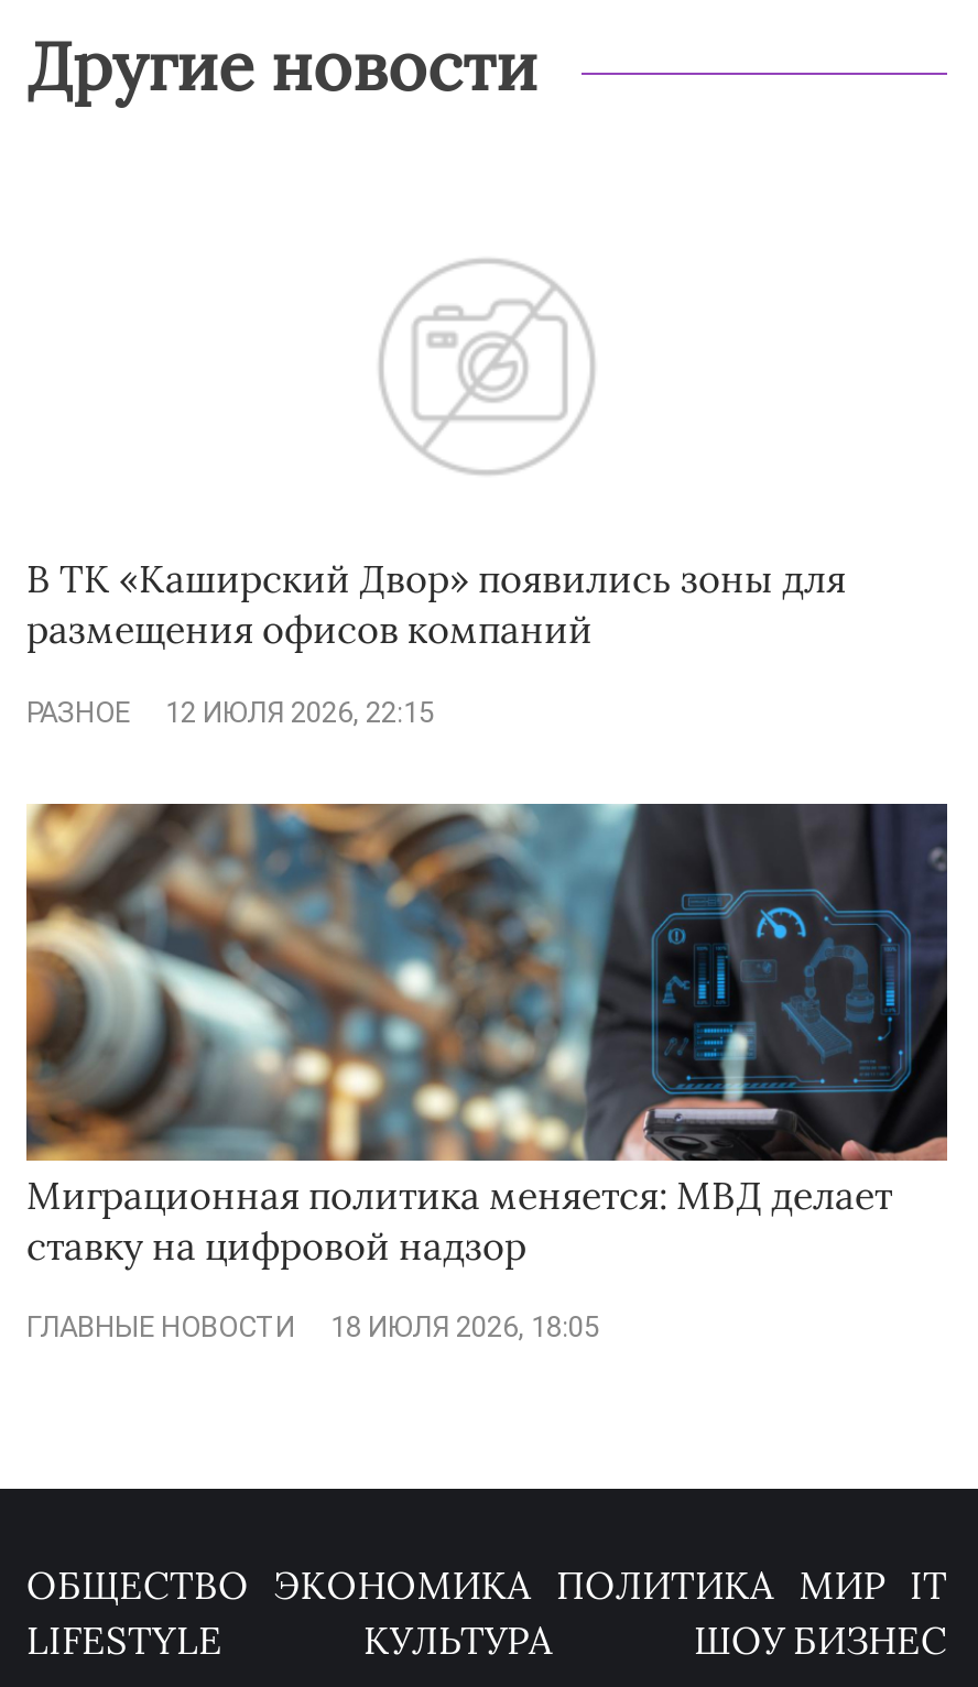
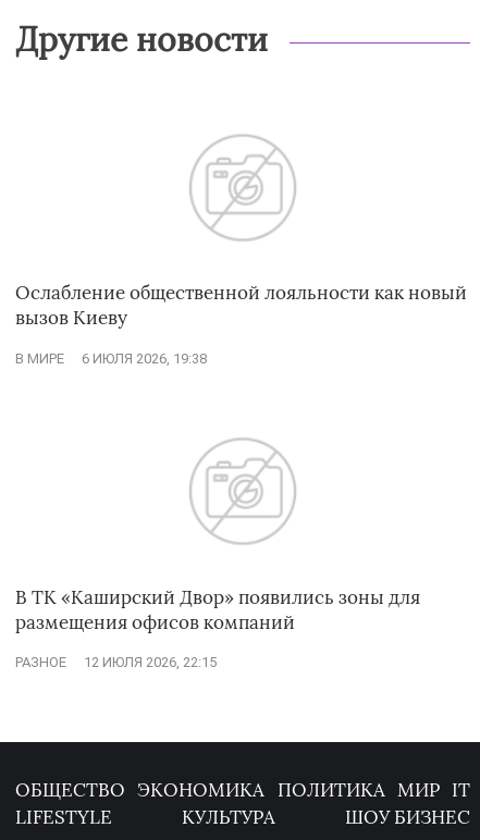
+ Ослабление общественной лояльности как новый
+ вызов Киеву
+ В МИРЕ
+ 6 ИЮЛЯ 2026, 19:38

moved down: В ТК «Каширский Двор» появились зоны для | размещения офисов компаний | РАЗНОЕ | 12 ИЮЛЯ 2026, 22:15

- [image]
- Миграционная политика меняется: МВД делает
- ставку на цифровой надзор
- ГЛАВНЫЕ НОВОСТИ
- 18 ИЮЛЯ 2026, 18:05
